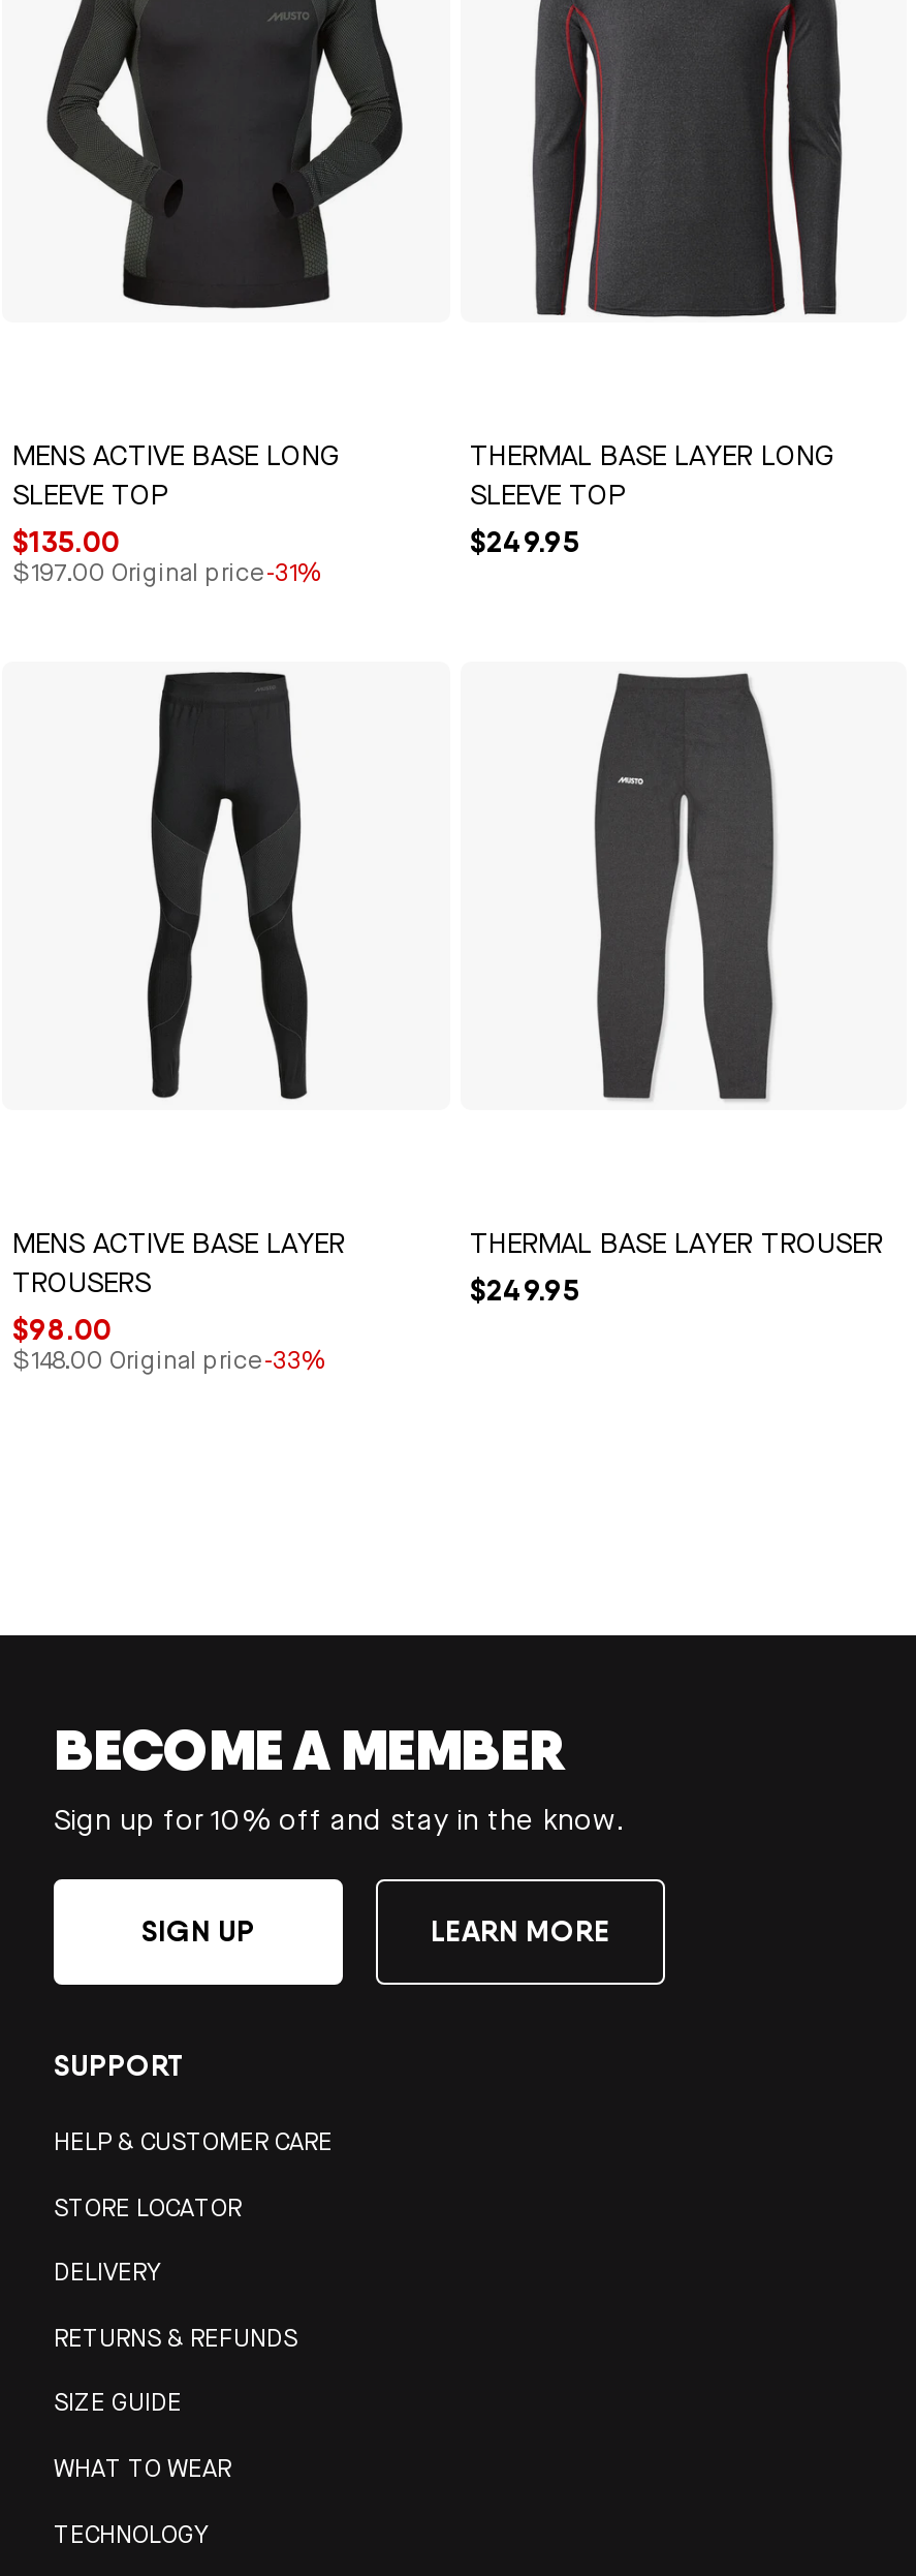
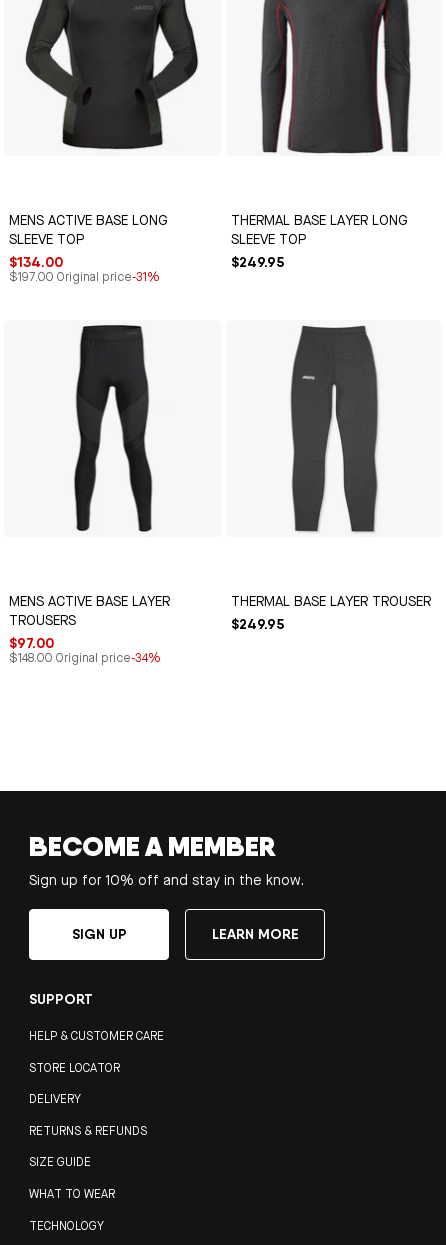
- $135.00
+ $134.00

- $98.00
+ $97.00

- $148.00 Original price-33%
+ $148.00 Original price-34%
